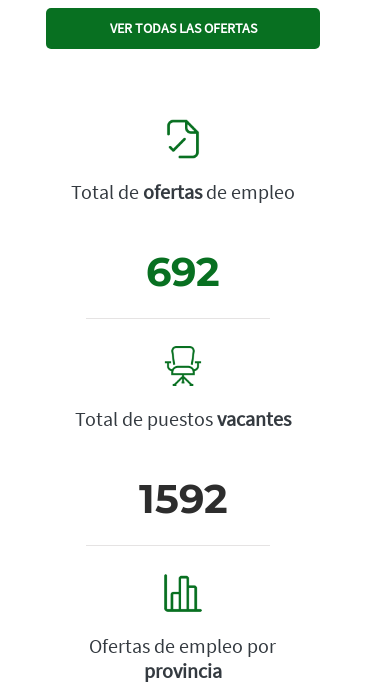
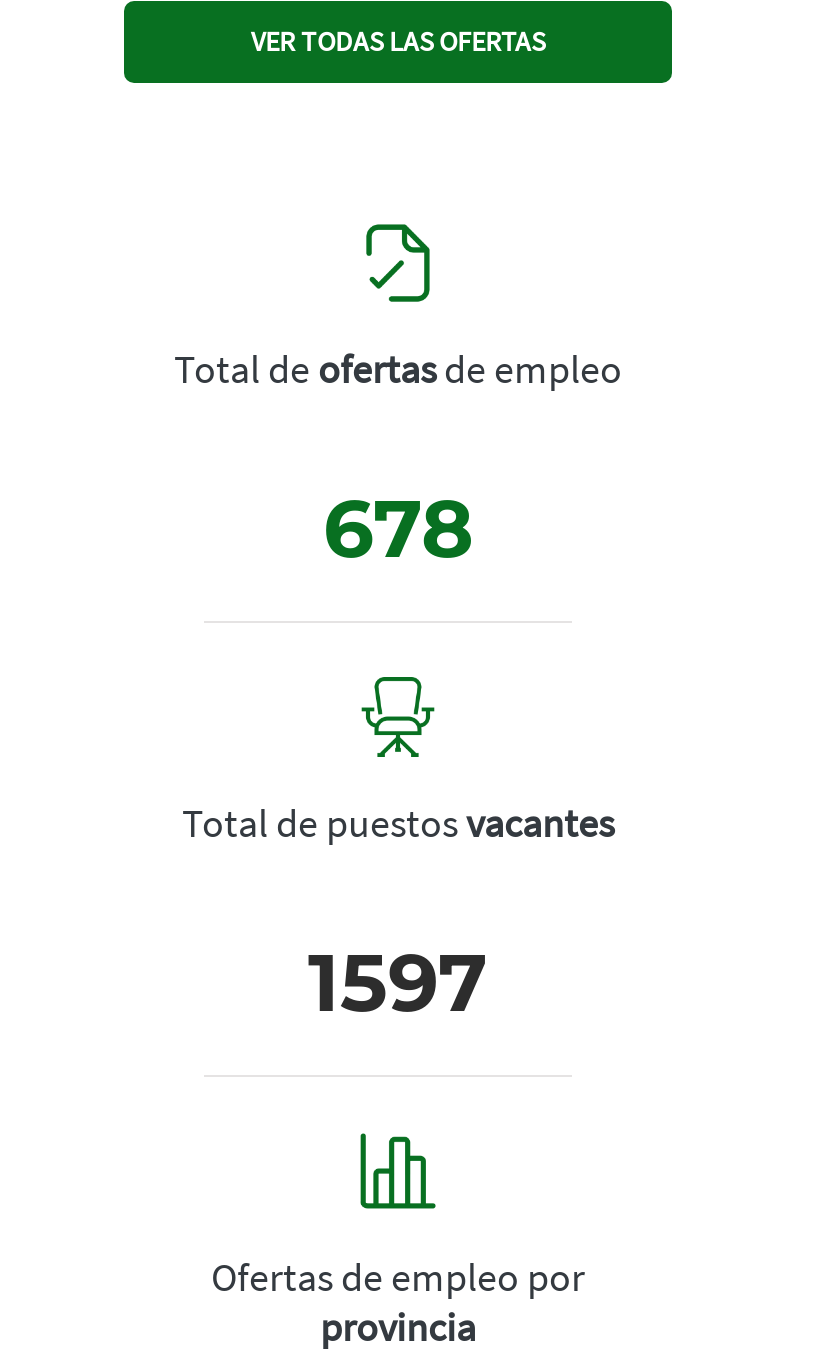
- 692
+ 678

- 1592
+ 1597
